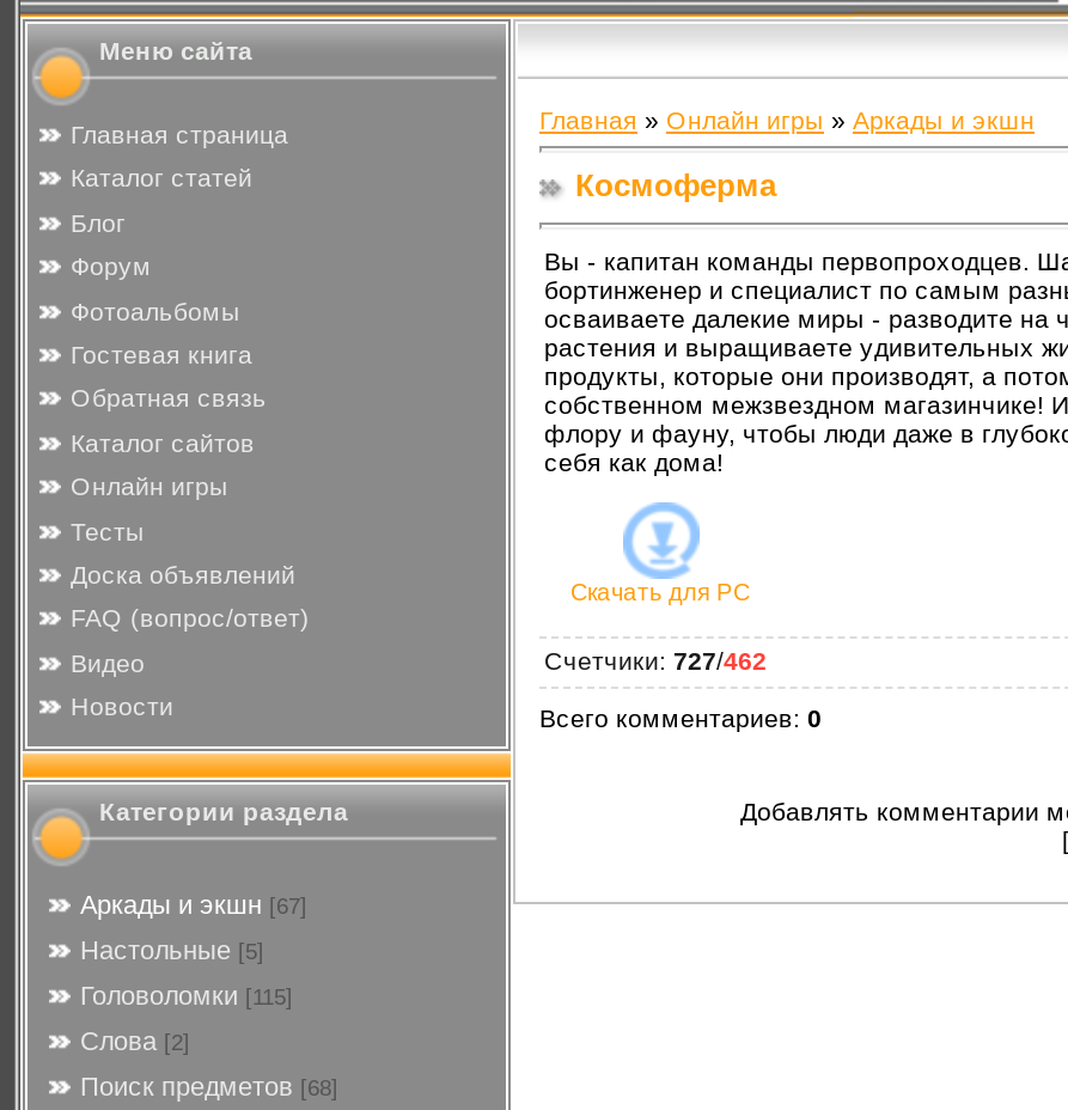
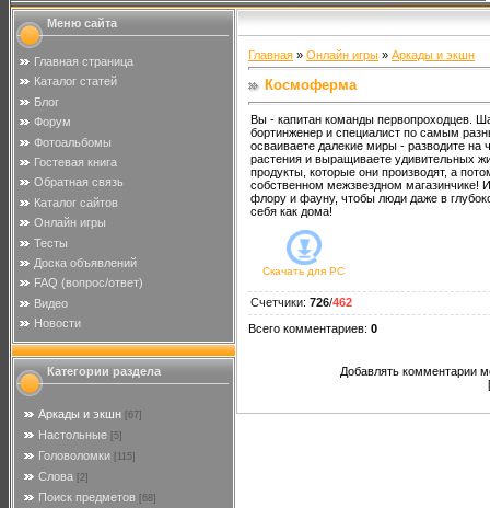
- Счетчики: 727/462
+ Счетчики: 726/462
